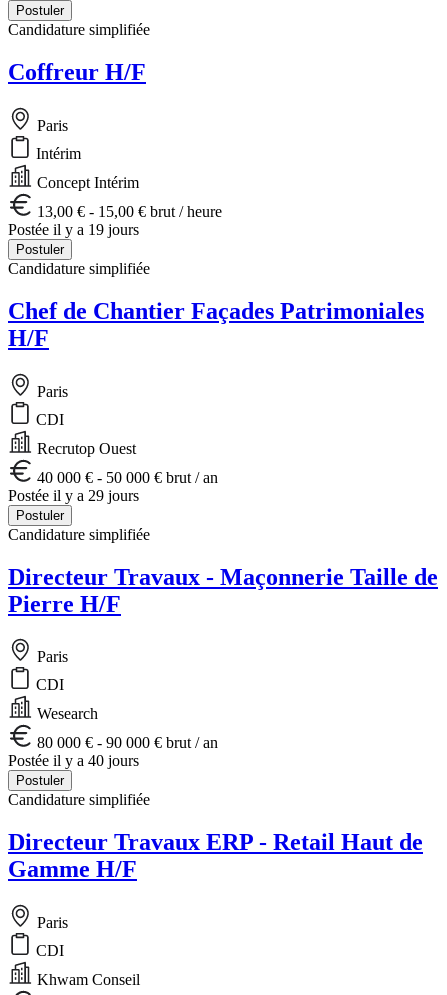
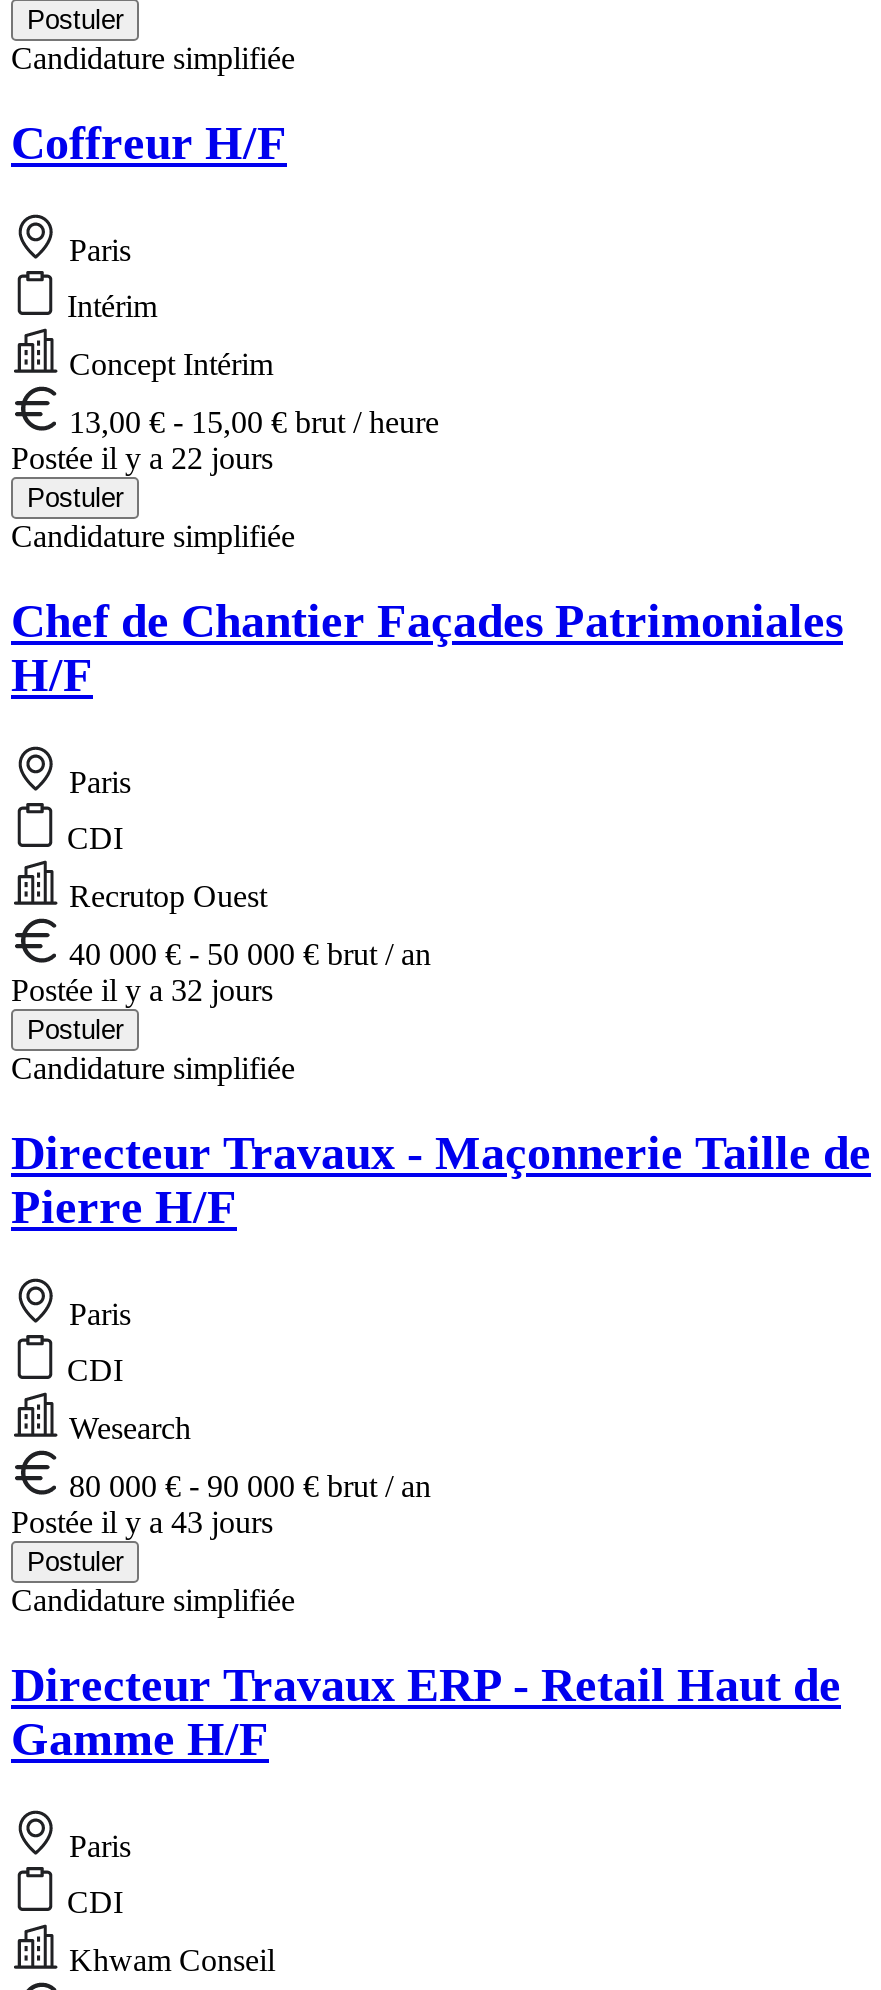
- Postée il y a 19 jours
+ Postée il y a 22 jours

- Postée il y a 29 jours
+ Postée il y a 32 jours

- Postée il y a 40 jours
+ Postée il y a 43 jours
